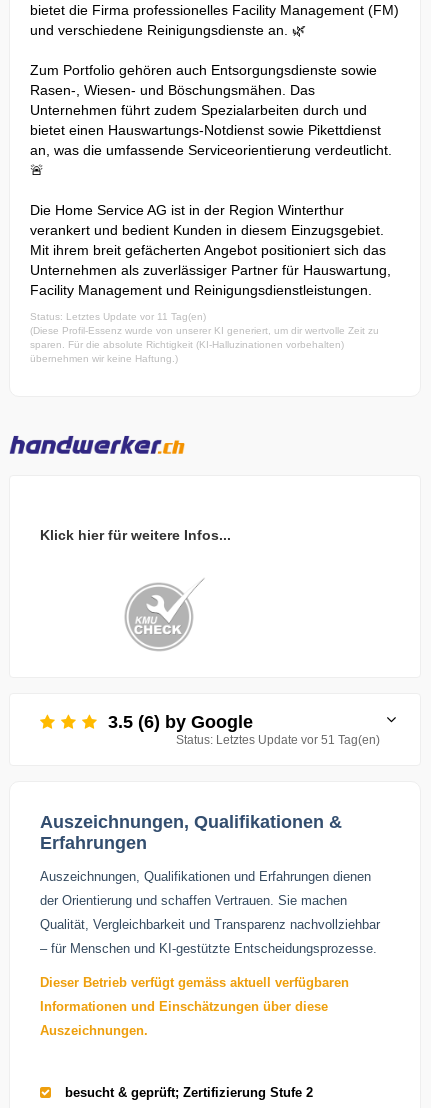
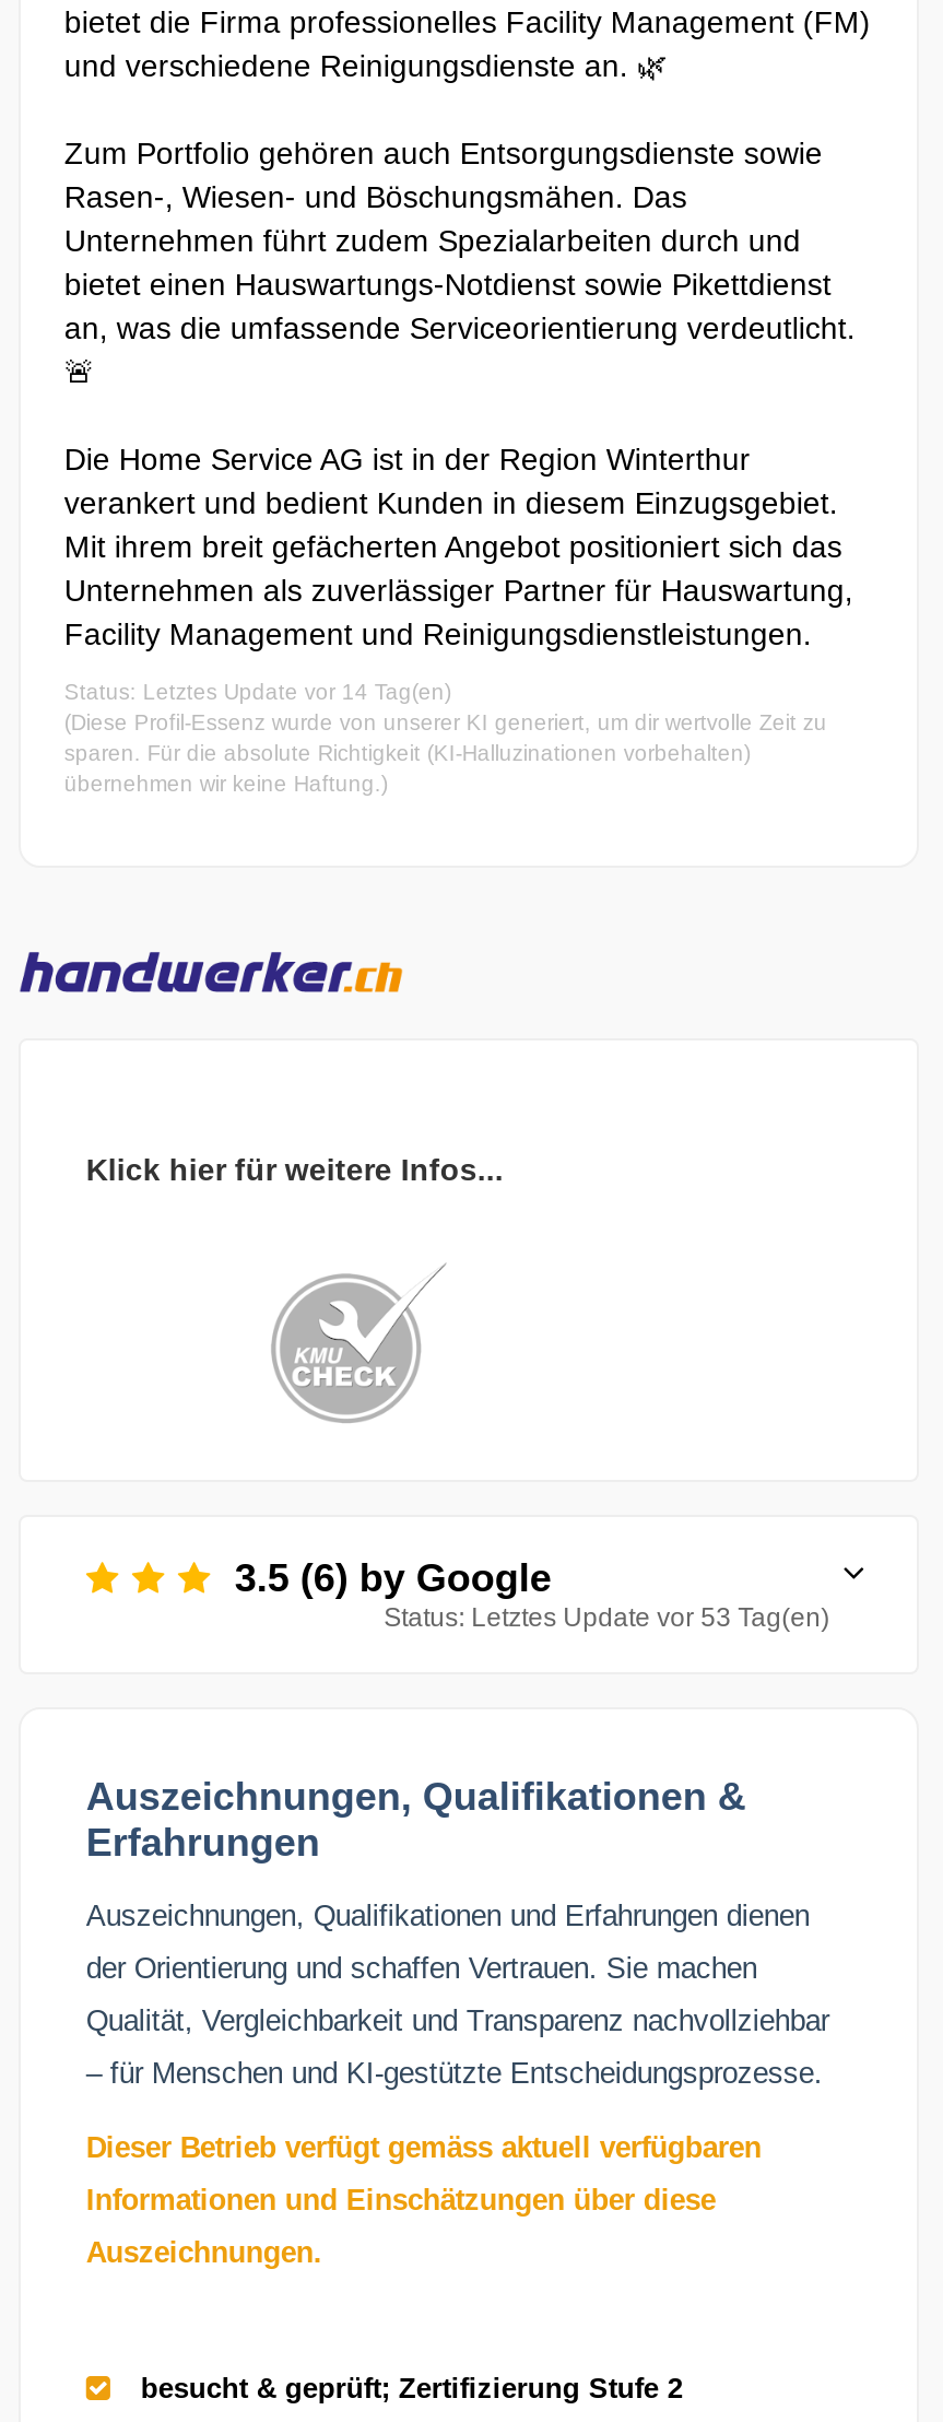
- Status: Letztes Update vor 11 Tag(en)
+ Status: Letztes Update vor 14 Tag(en)

- Status: Letztes Update vor 51 Tag(en)
+ Status: Letztes Update vor 53 Tag(en)
